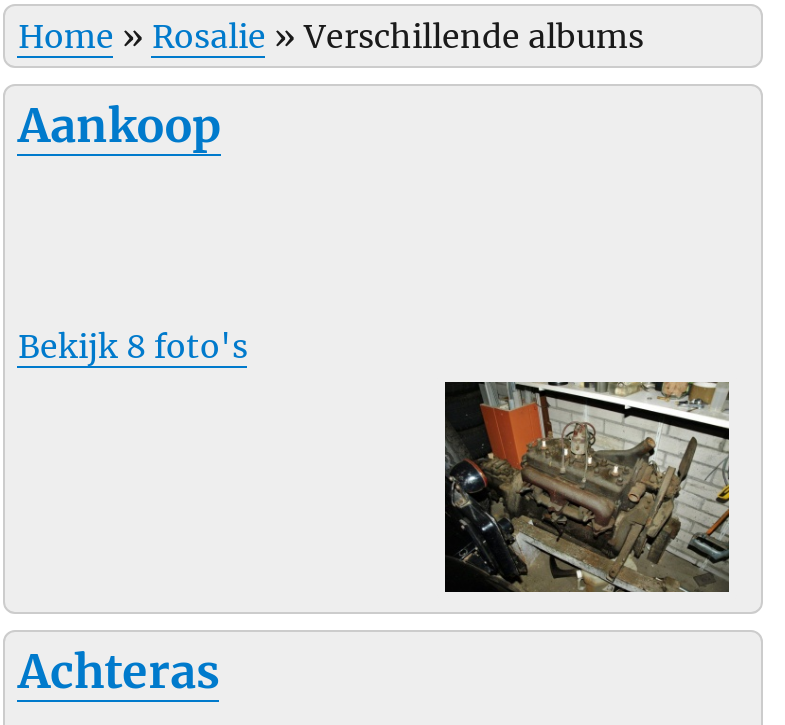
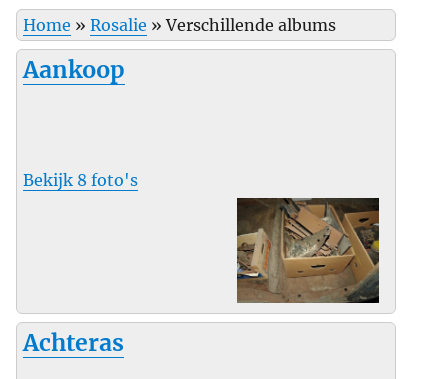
- [image]
+ [image]
